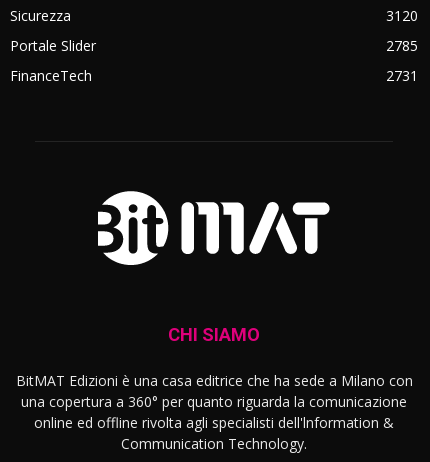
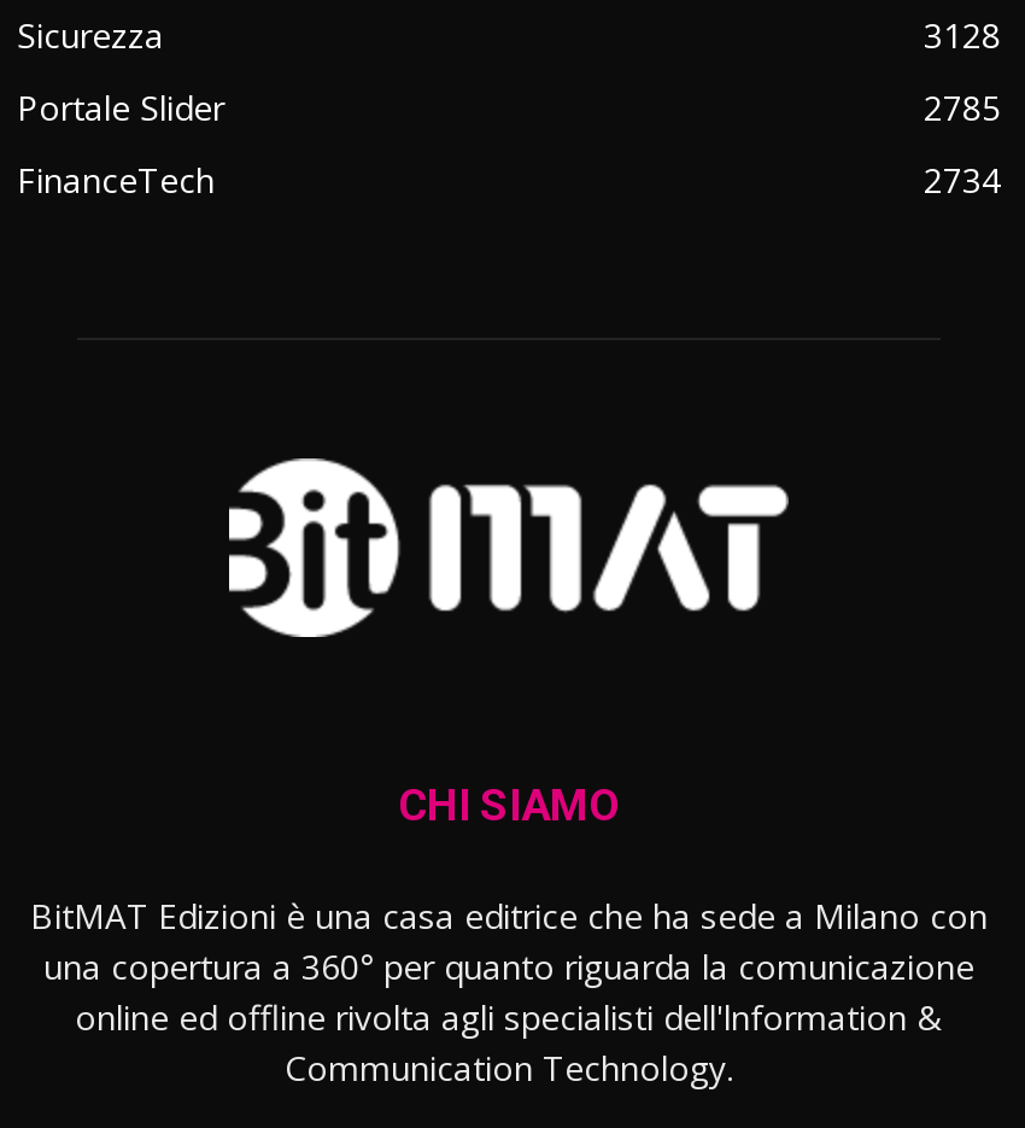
- 3120
+ 3128

- 2731
+ 2734
